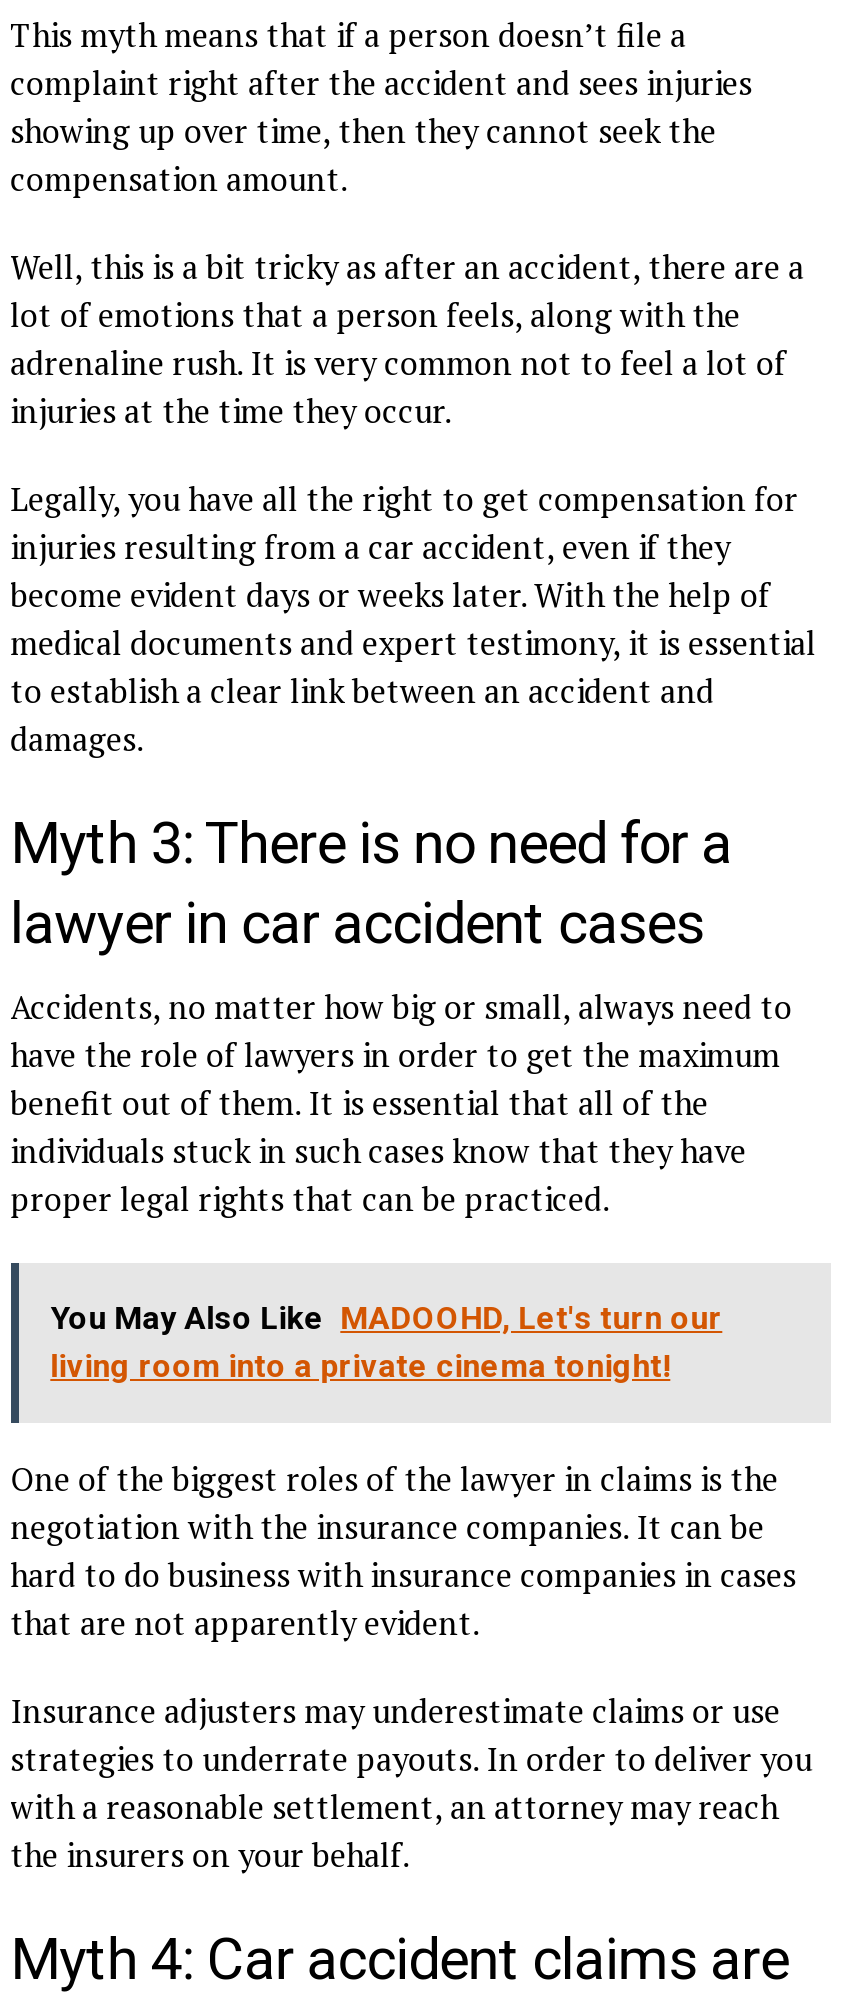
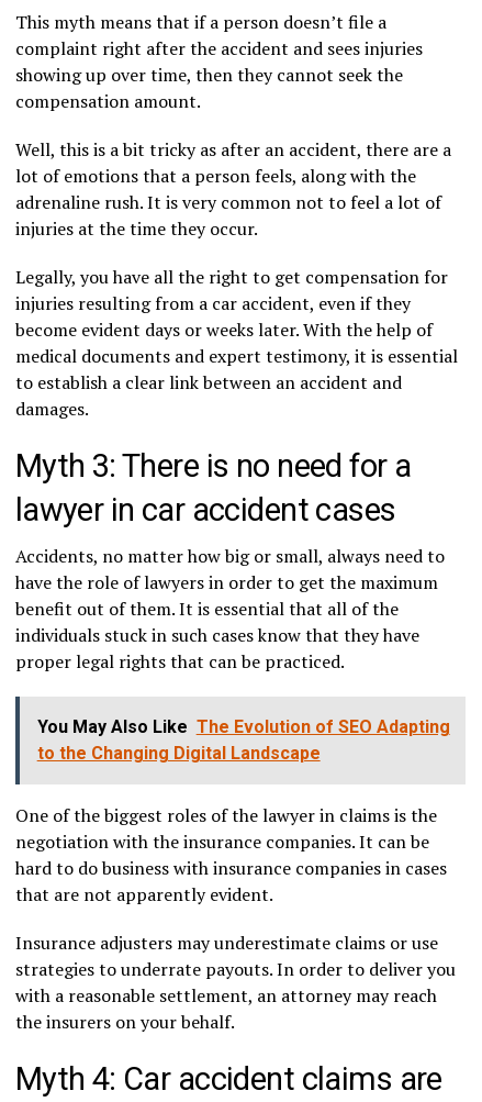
- You May Also Like MADOOHD, Let's turn our
- living room into a private cinema tonight!
+ You May Also Like The Evolution of SEO Adapting
+ to the Changing Digital Landscape
